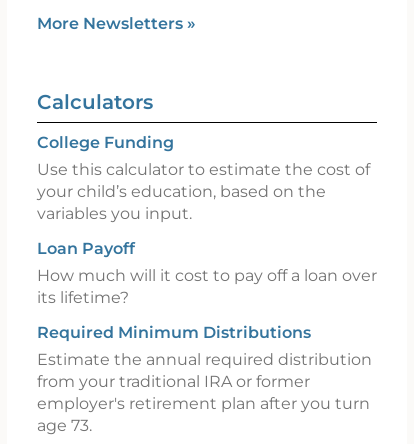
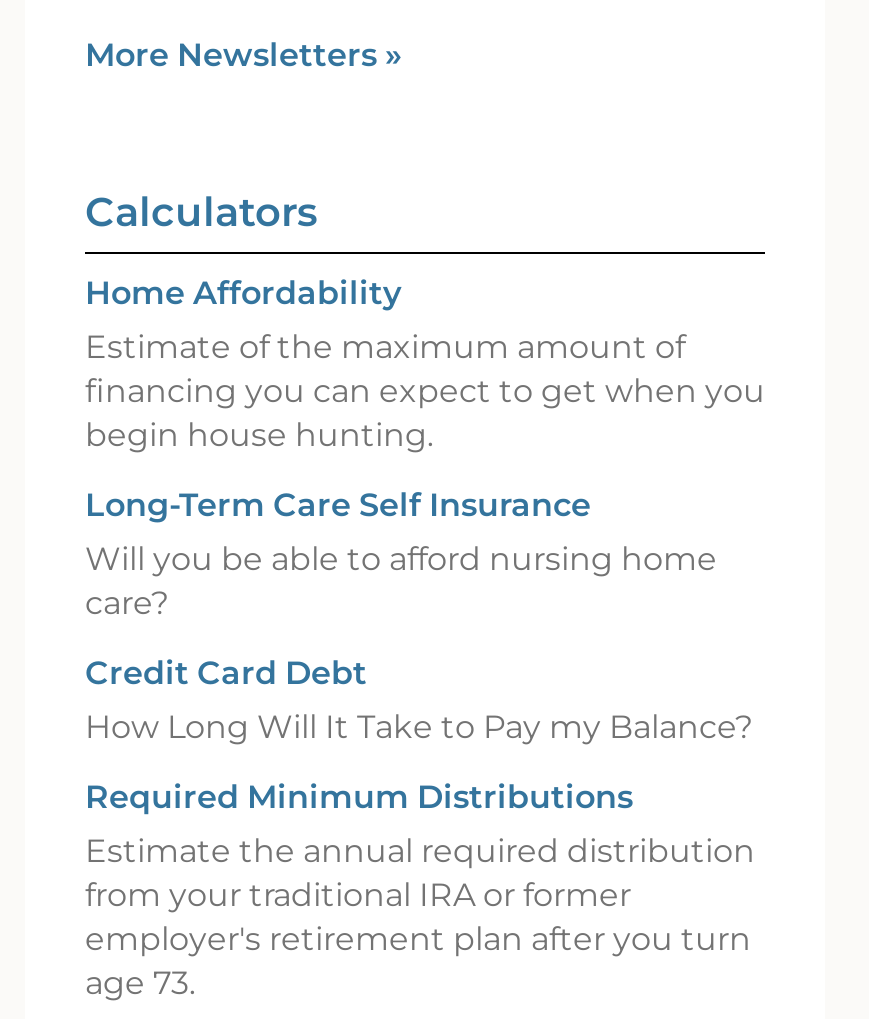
- College Funding
- Use this calculator to estimate the cost of
- your child’s education, based on the
- variables you input.
- Loan Payoff
- How much will it cost to pay off a loan over
- its lifetime?
+ Home Affordability
+ Estimate of the maximum amount of
+ financing you can expect to get when you
+ begin house hunting.
+ Long-Term Care Self Insurance
+ Will you be able to afford nursing home
+ care?
+ Credit Card Debt
+ How Long Will It Take to Pay my Balance?
